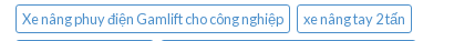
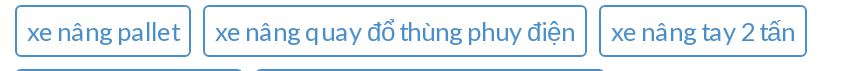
- Xe nâng phuy điện Gamlift cho công nghiệp
+ xe nâng pallet
+ xe nâng quay đổ thùng phuy điện
